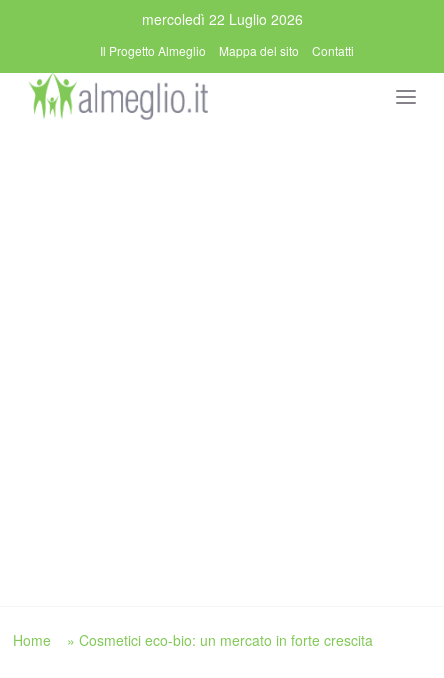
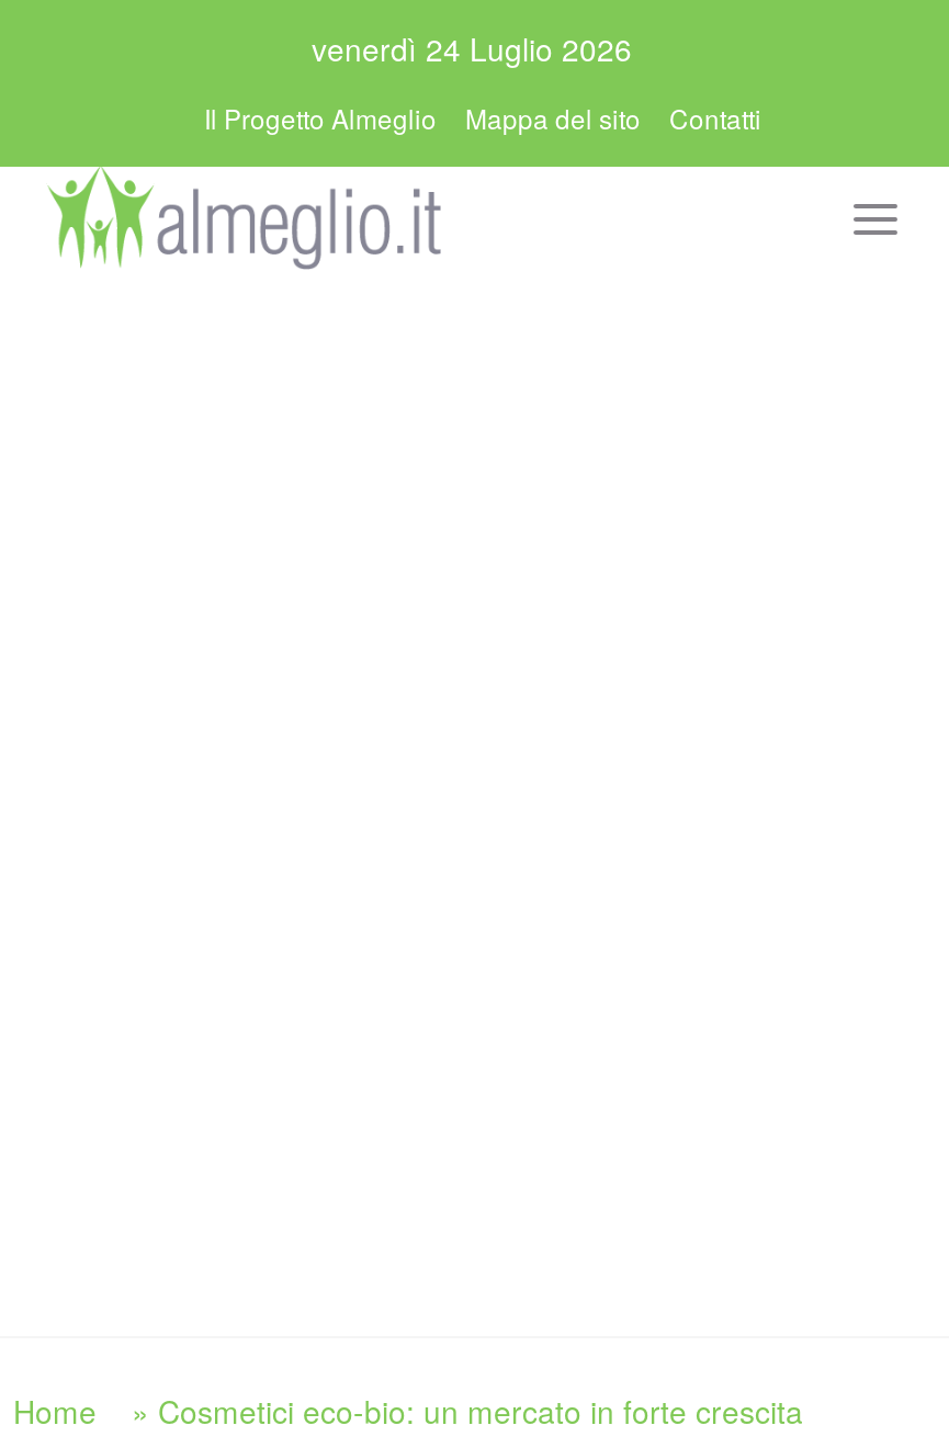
- mercoledì 22 Luglio 2026
+ venerdì 24 Luglio 2026
